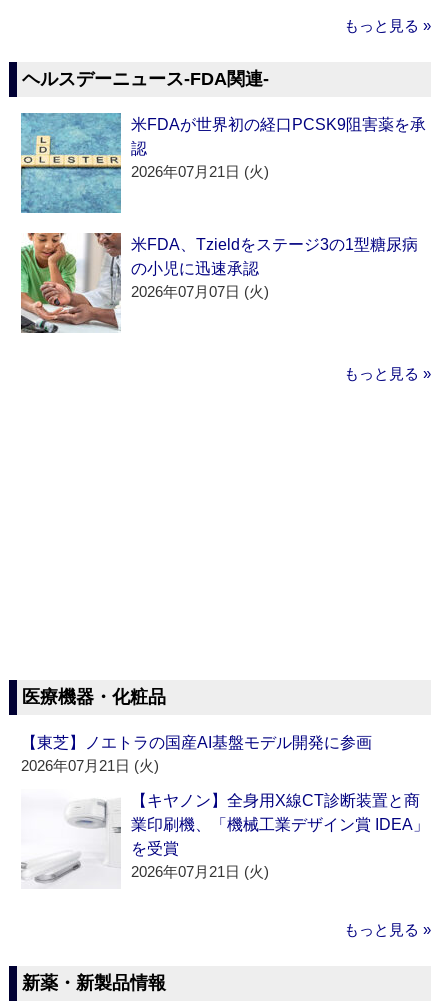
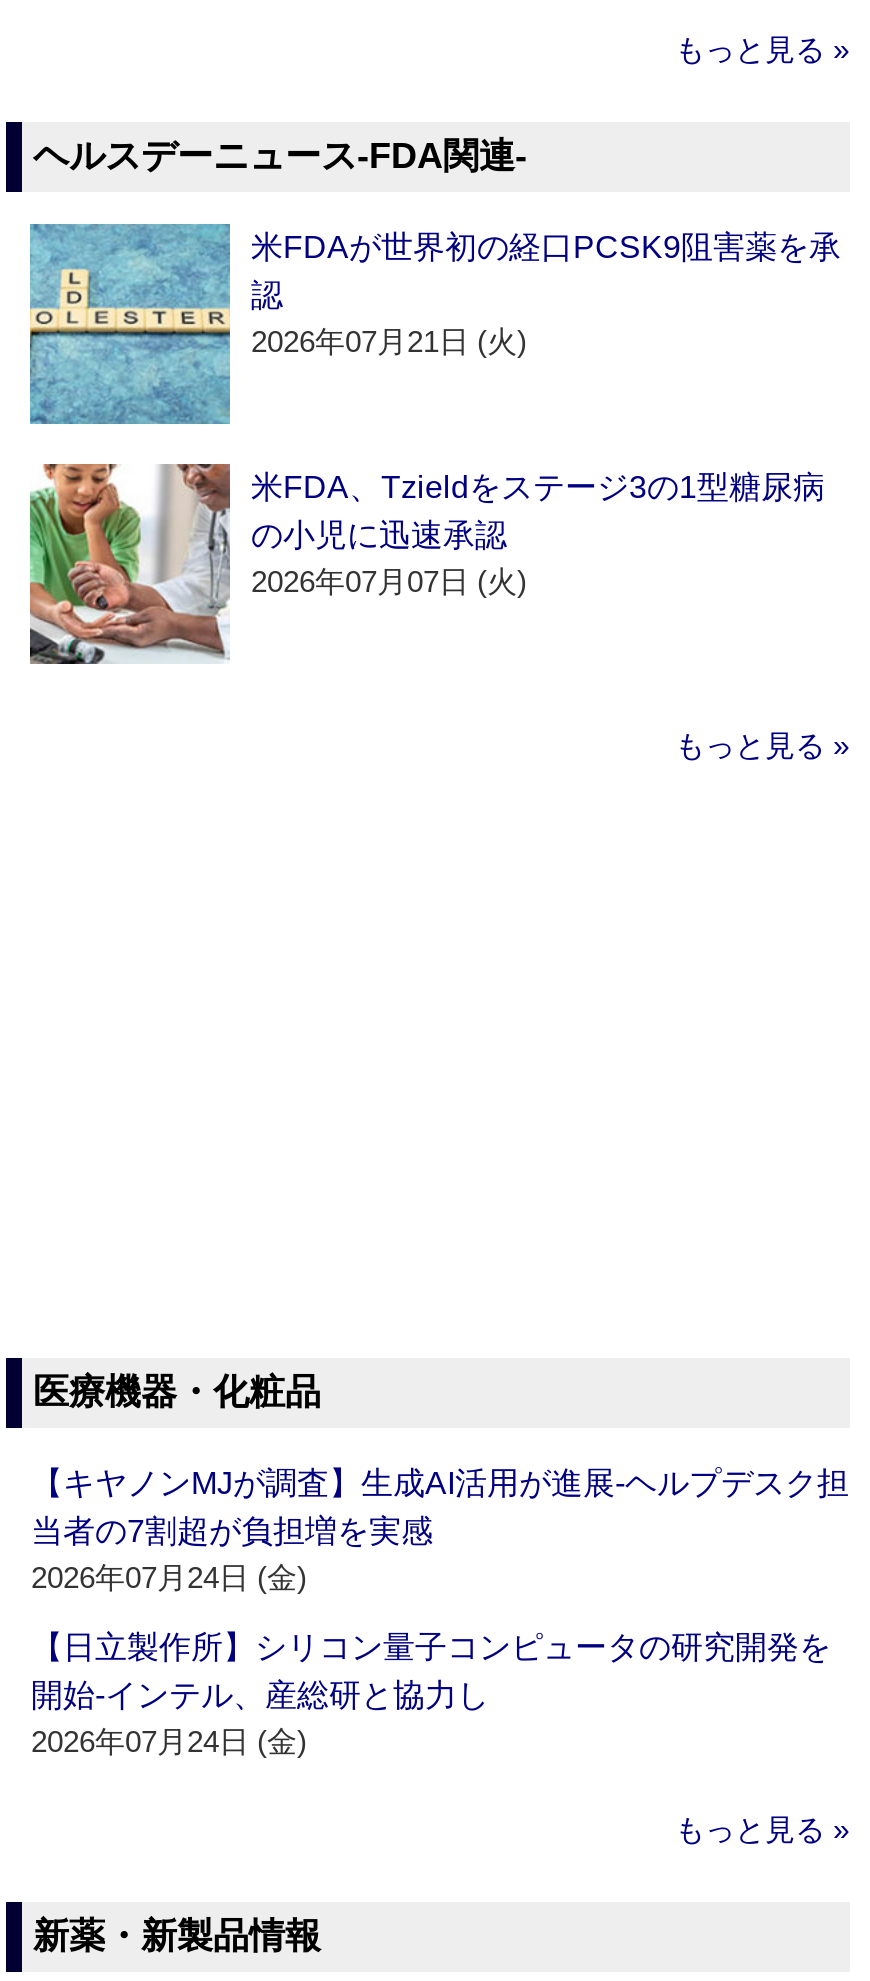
- 【東芝】ノエトラの国産AI基盤モデル開発に参画
- 2026年07月21日 (火)
+ 【キヤノンMJが調査】生成AI活用が進展‐ヘルプデスク担
+ 当者の7割超が負担増を実感
+ 2026年07月24日 (金)

- 【キヤノン】全身用X線CT診断装置と商
- 業印刷機、「機械工業デザイン賞 IDEA」
- を受賞
- 2026年07月21日 (火)
+ 【日立製作所】シリコン量子コンピュータの研究開発を
+ 開始‐インテル、産総研と協力し
+ 2026年07月24日 (金)
